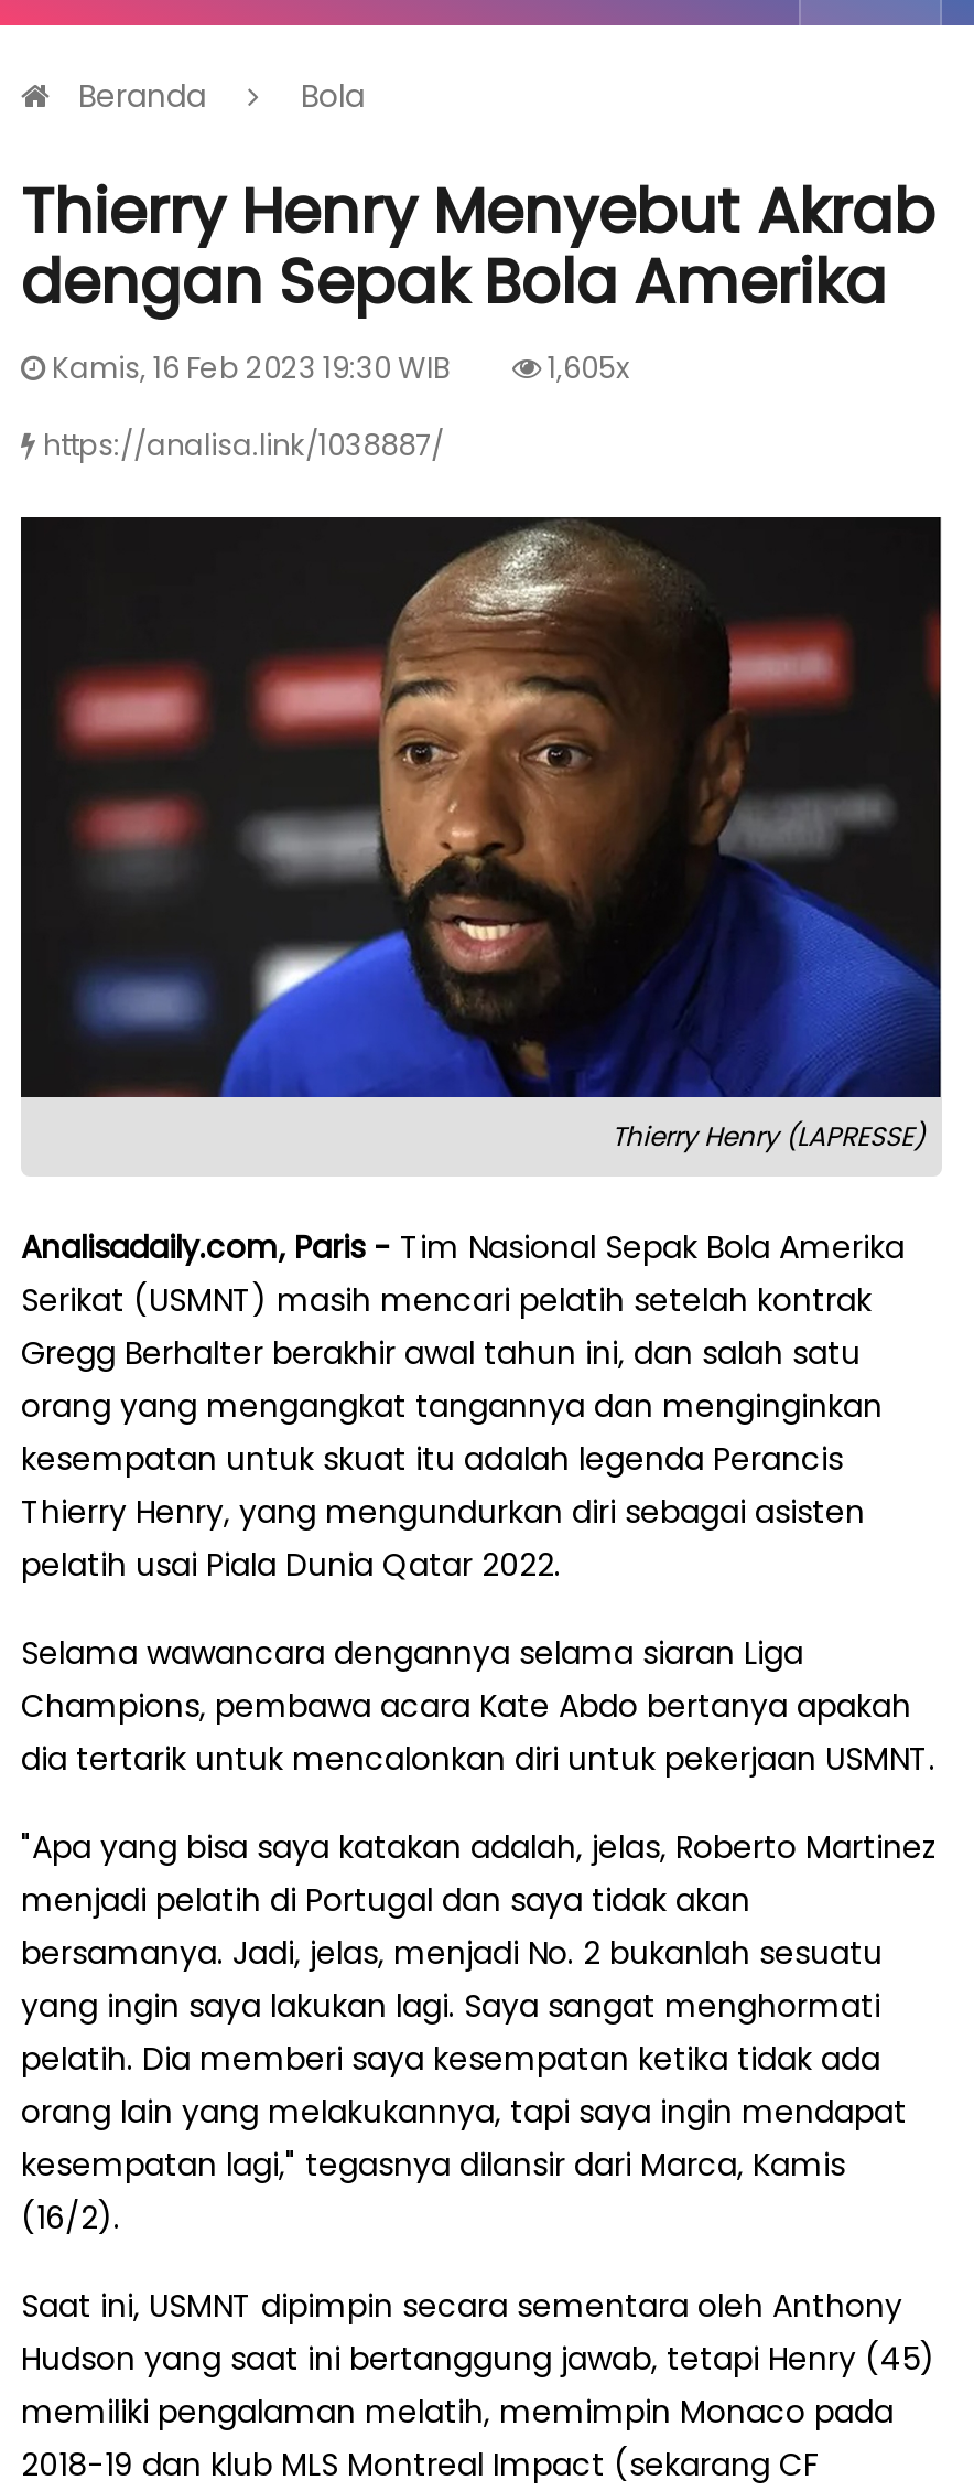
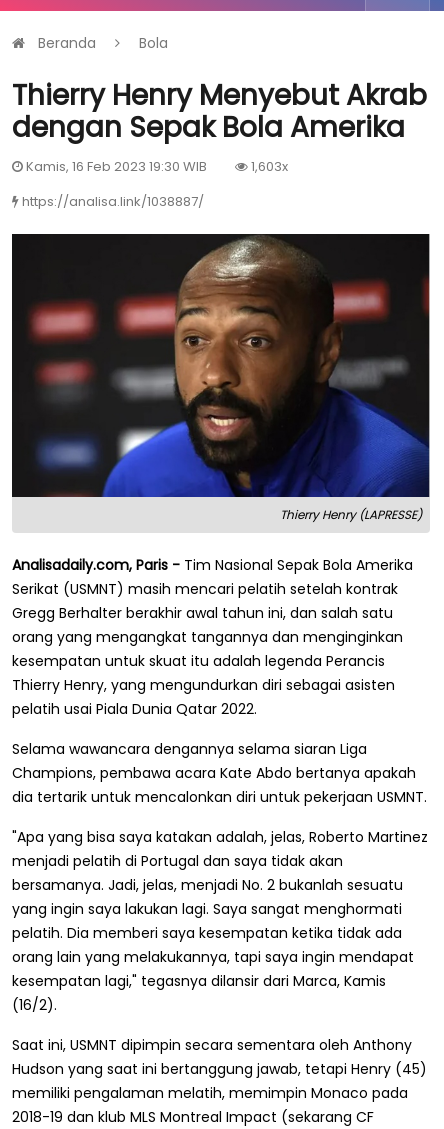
- 1,605x
+ 1,603x
